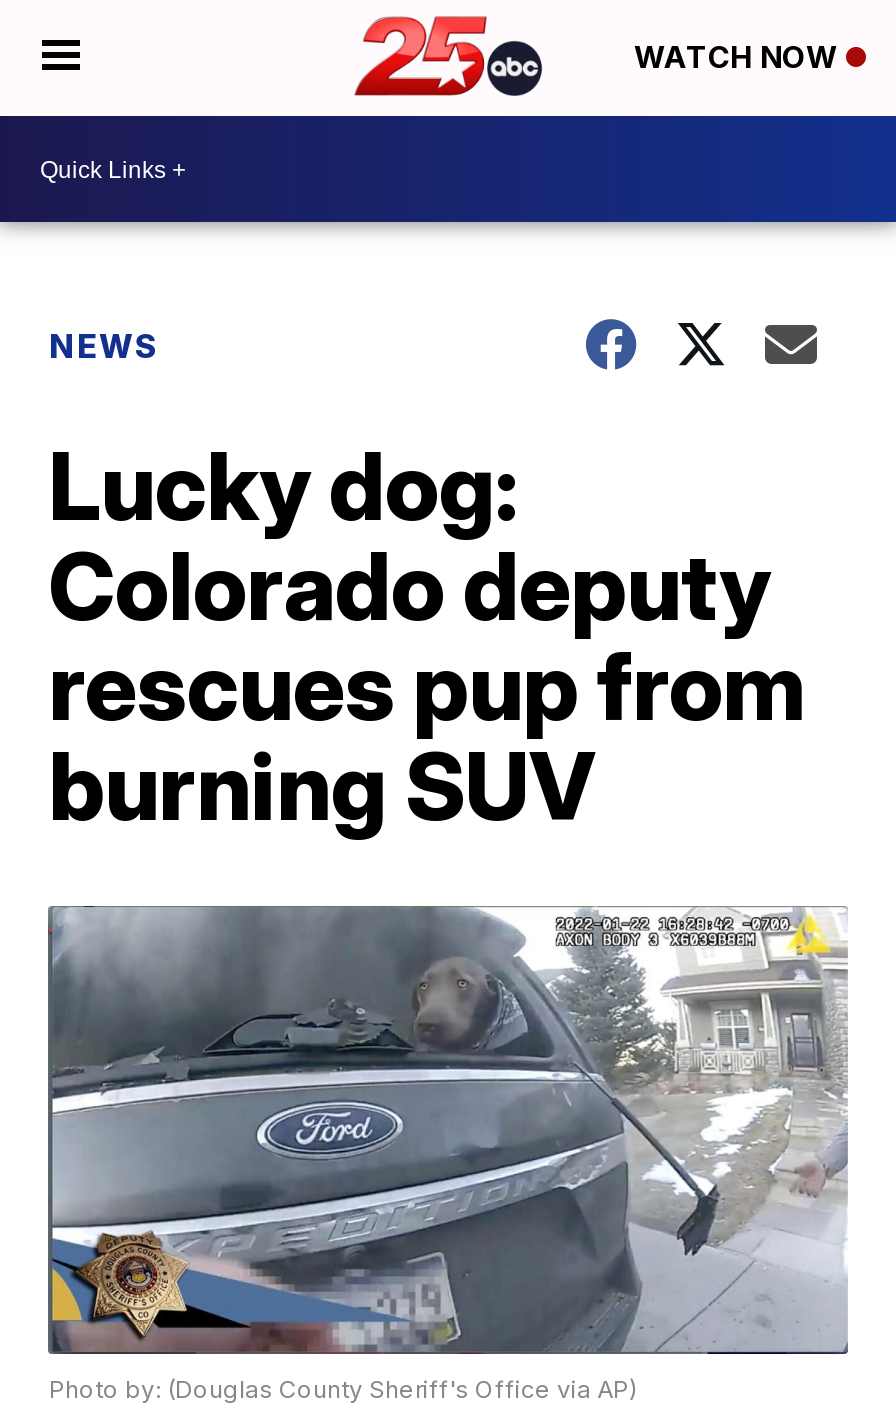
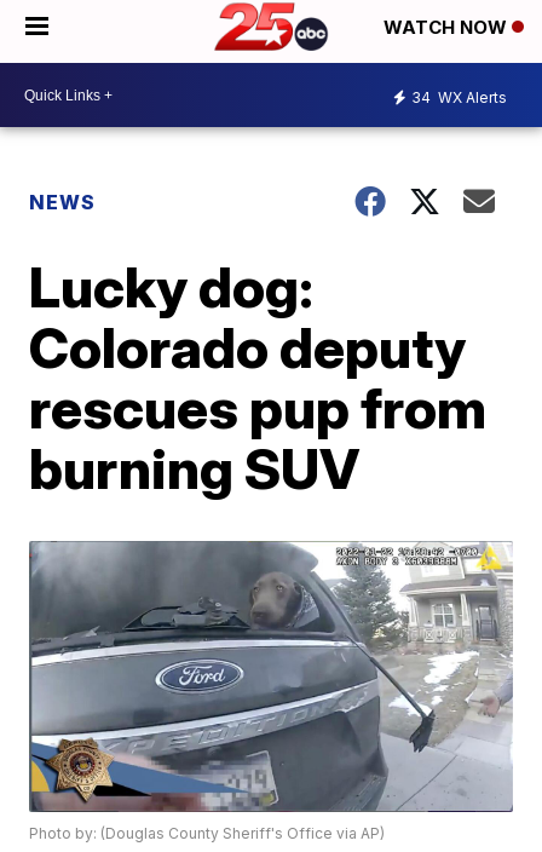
+ 34 WX Alerts
